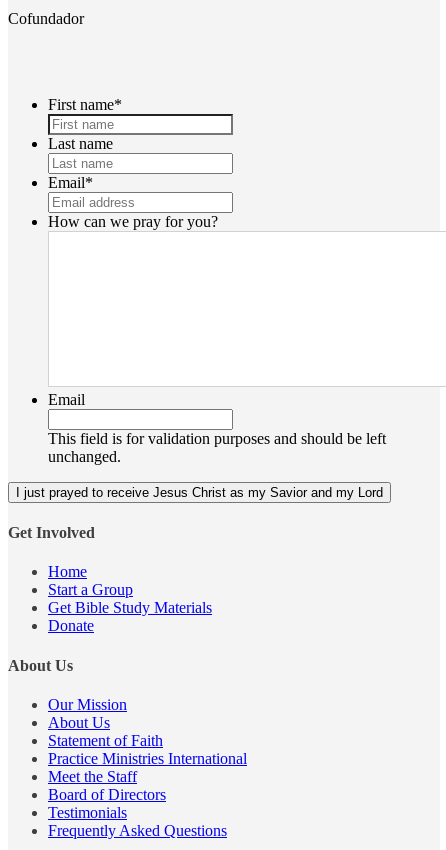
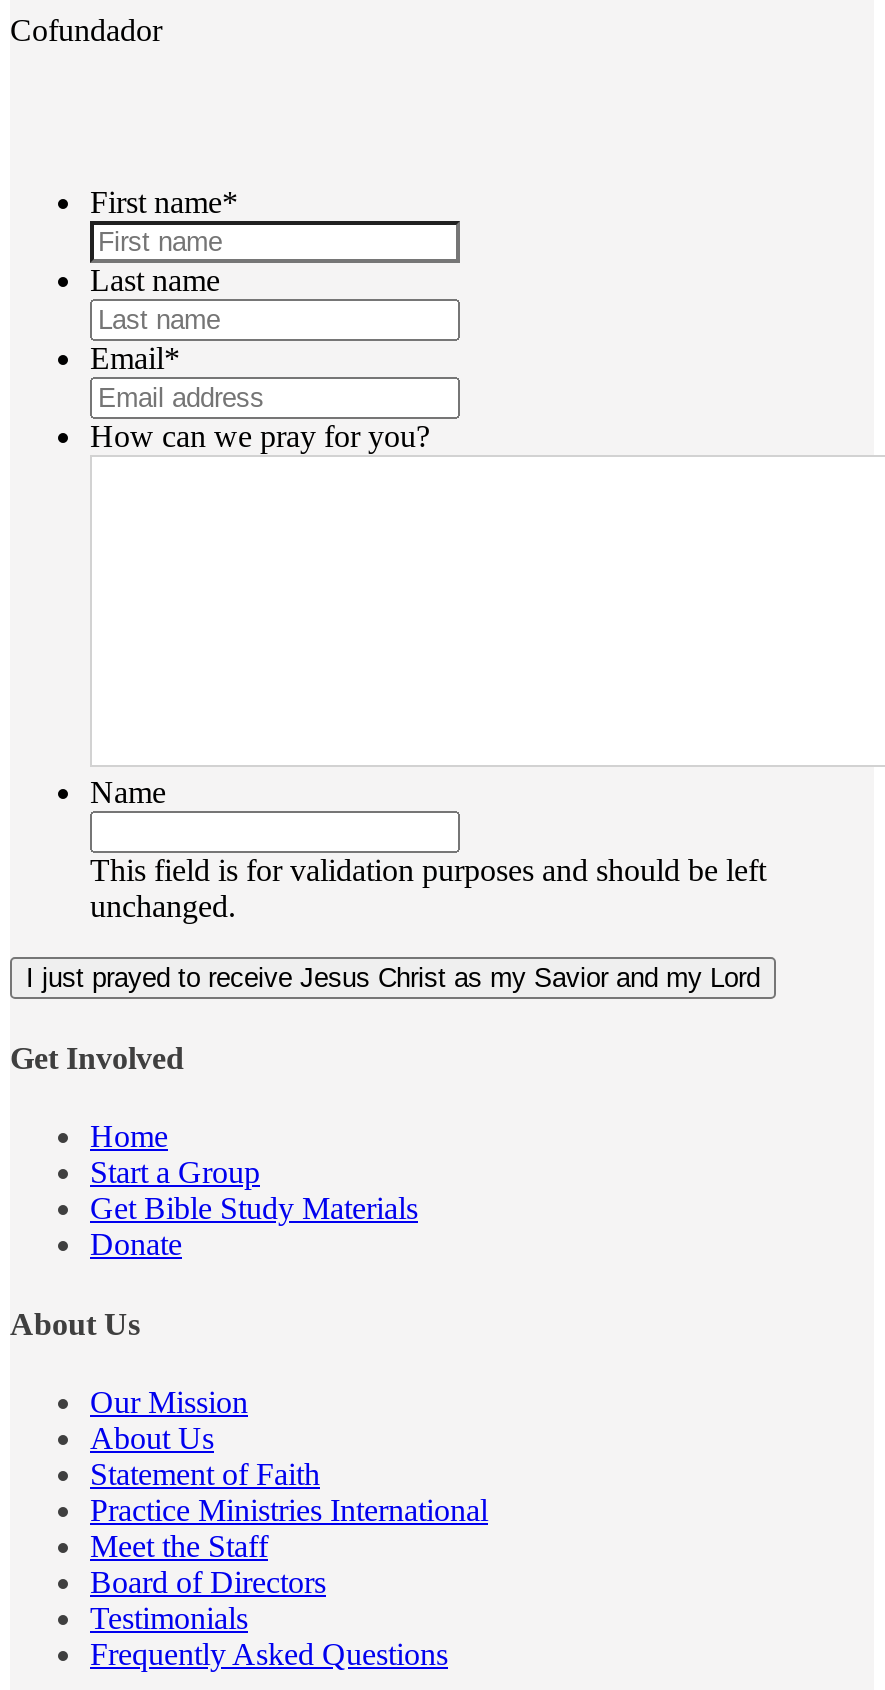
- Email
+ Name
